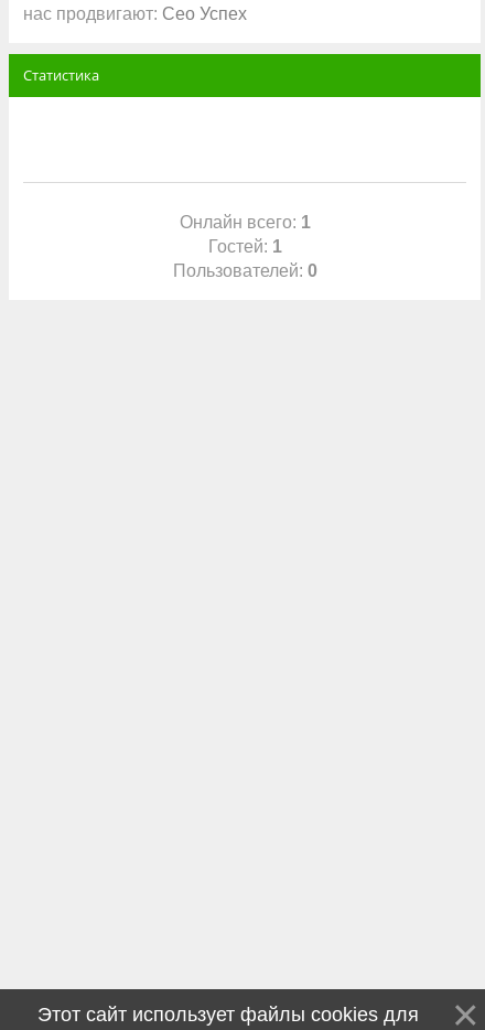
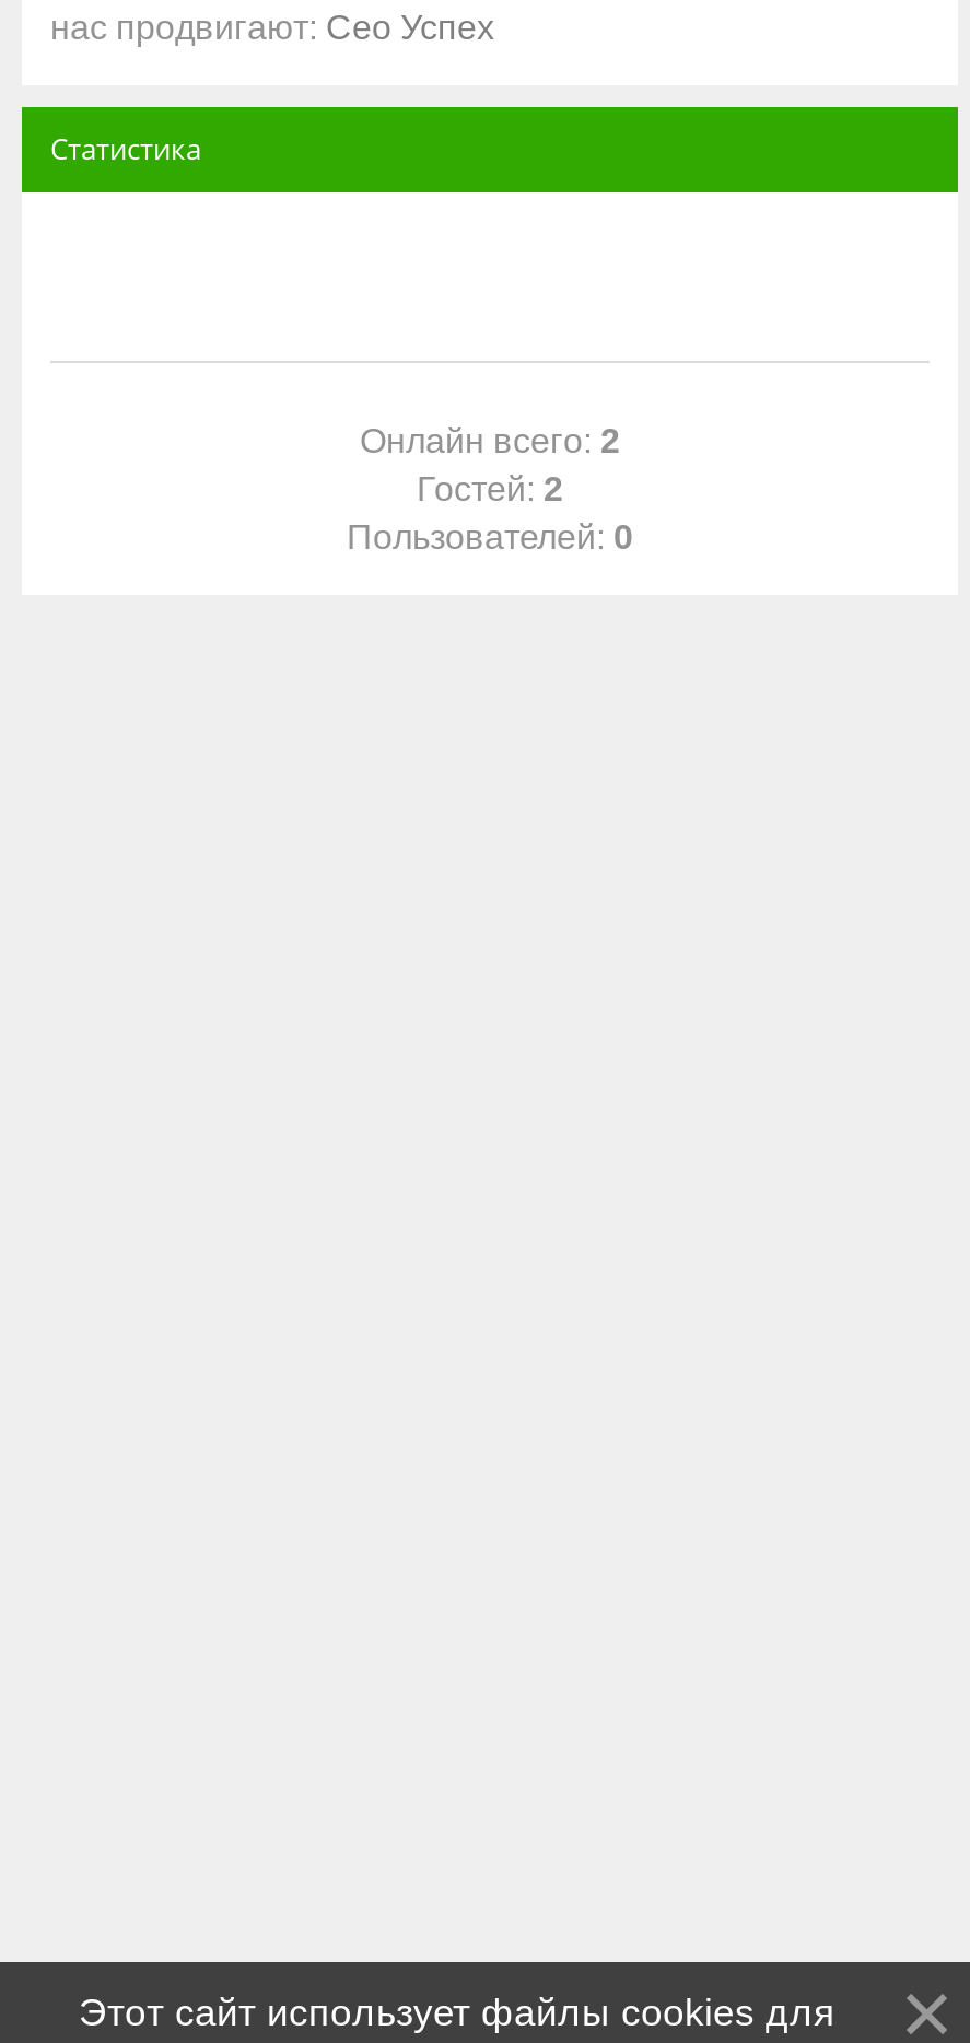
- Онлайн всего: 1
+ Онлайн всего: 2

- Гостей: 1
+ Гостей: 2
